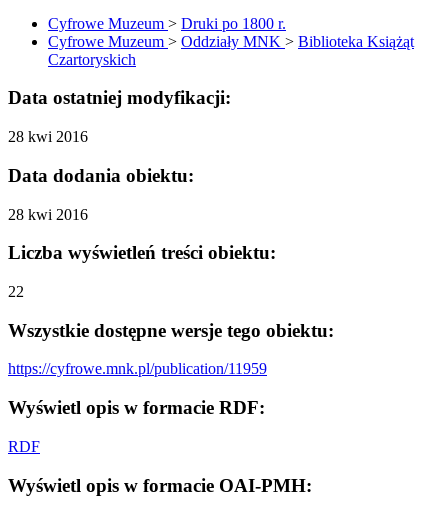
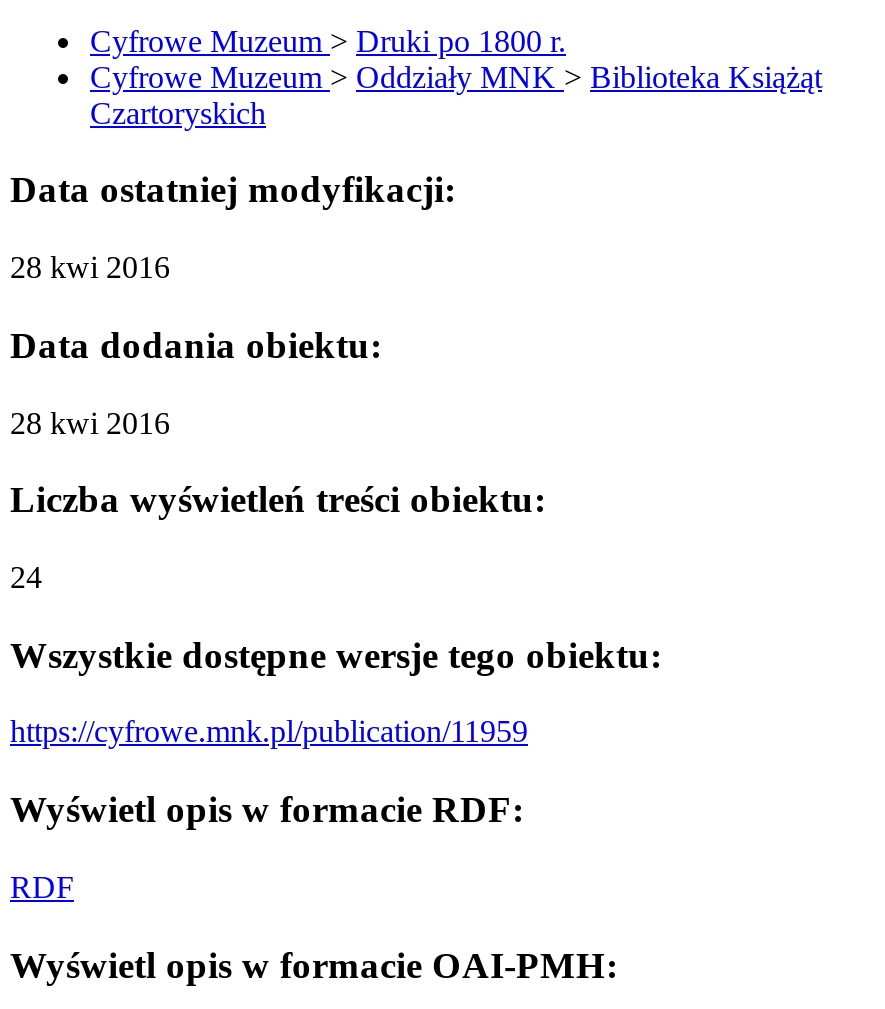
- 22
+ 24
